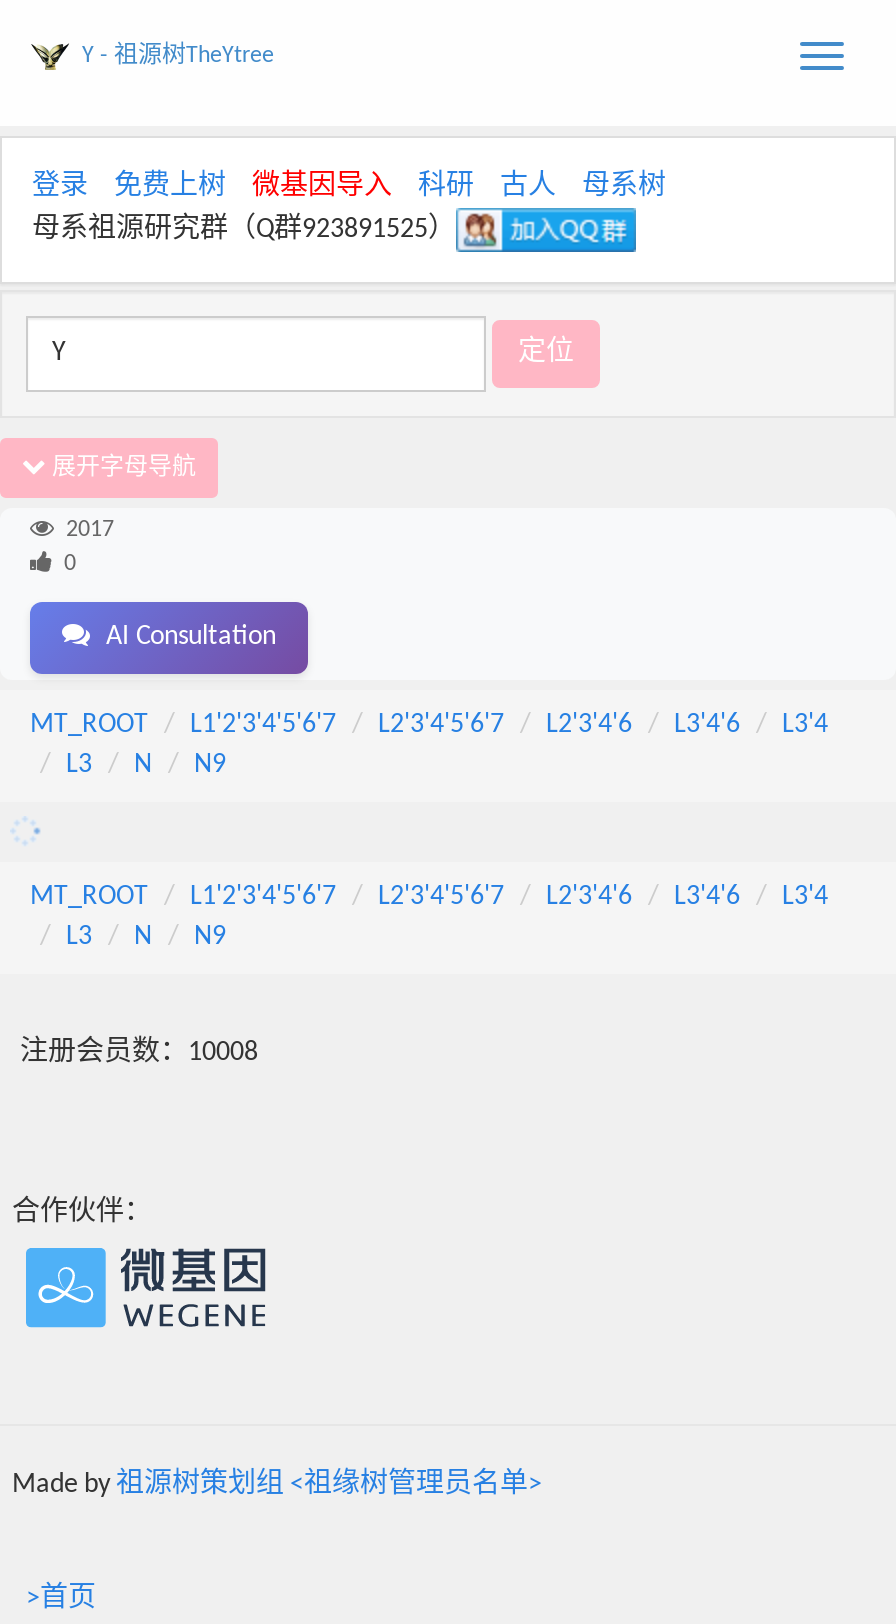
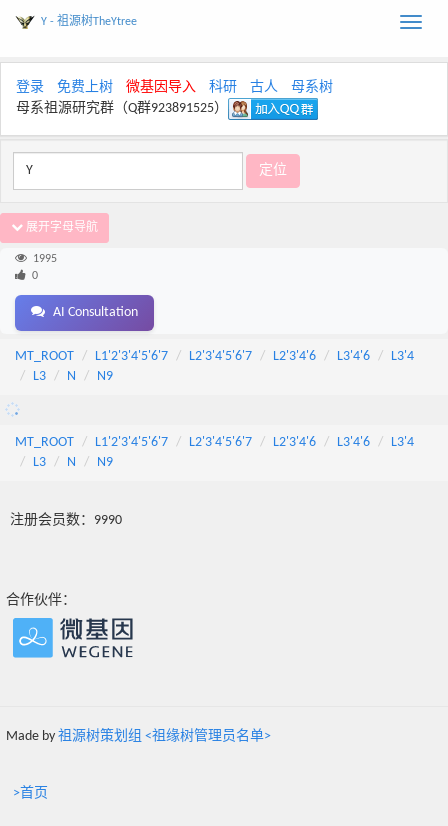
- 2017
+ 1995

- 注册会员数：10008
+ 注册会员数：9990
